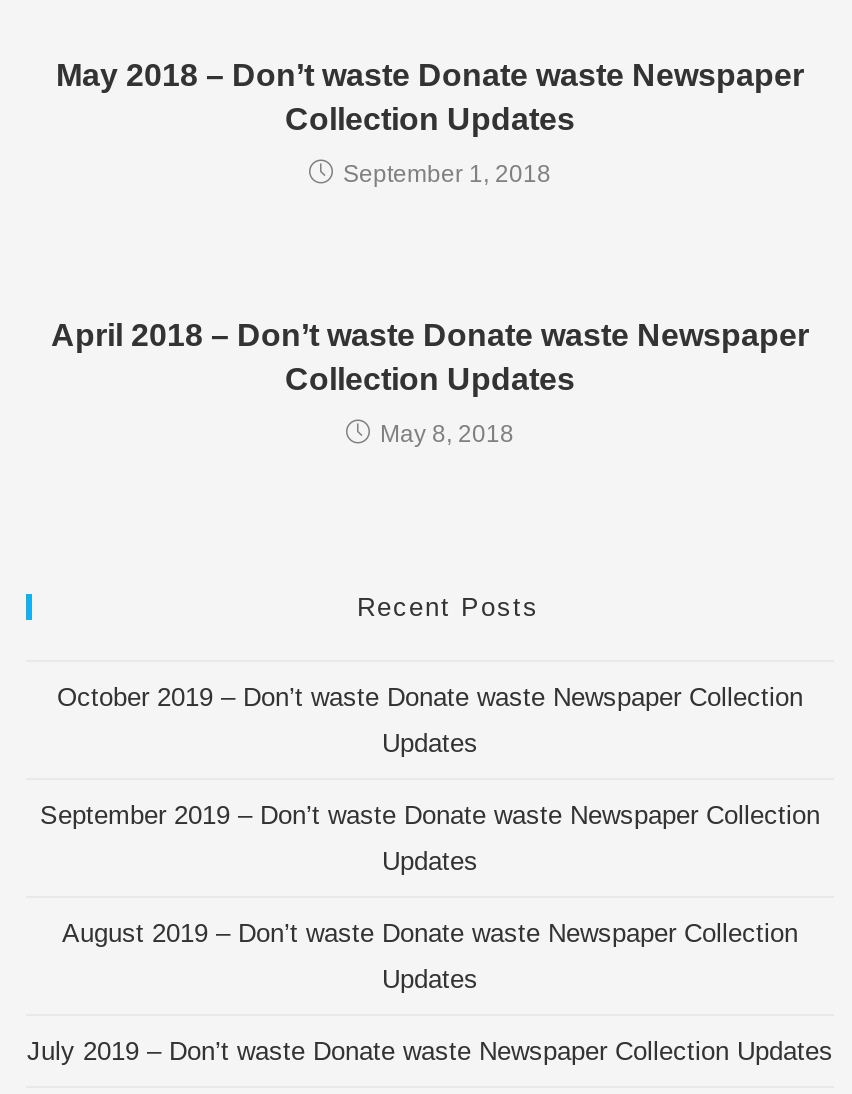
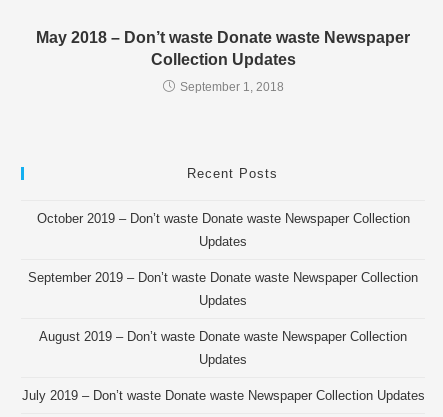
- April 2018 – Don’t waste Donate waste Newspaper
- Collection Updates
- May 8, 2018
